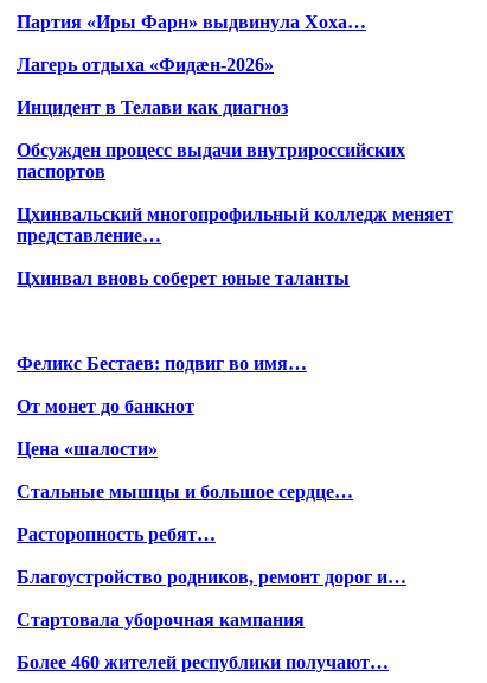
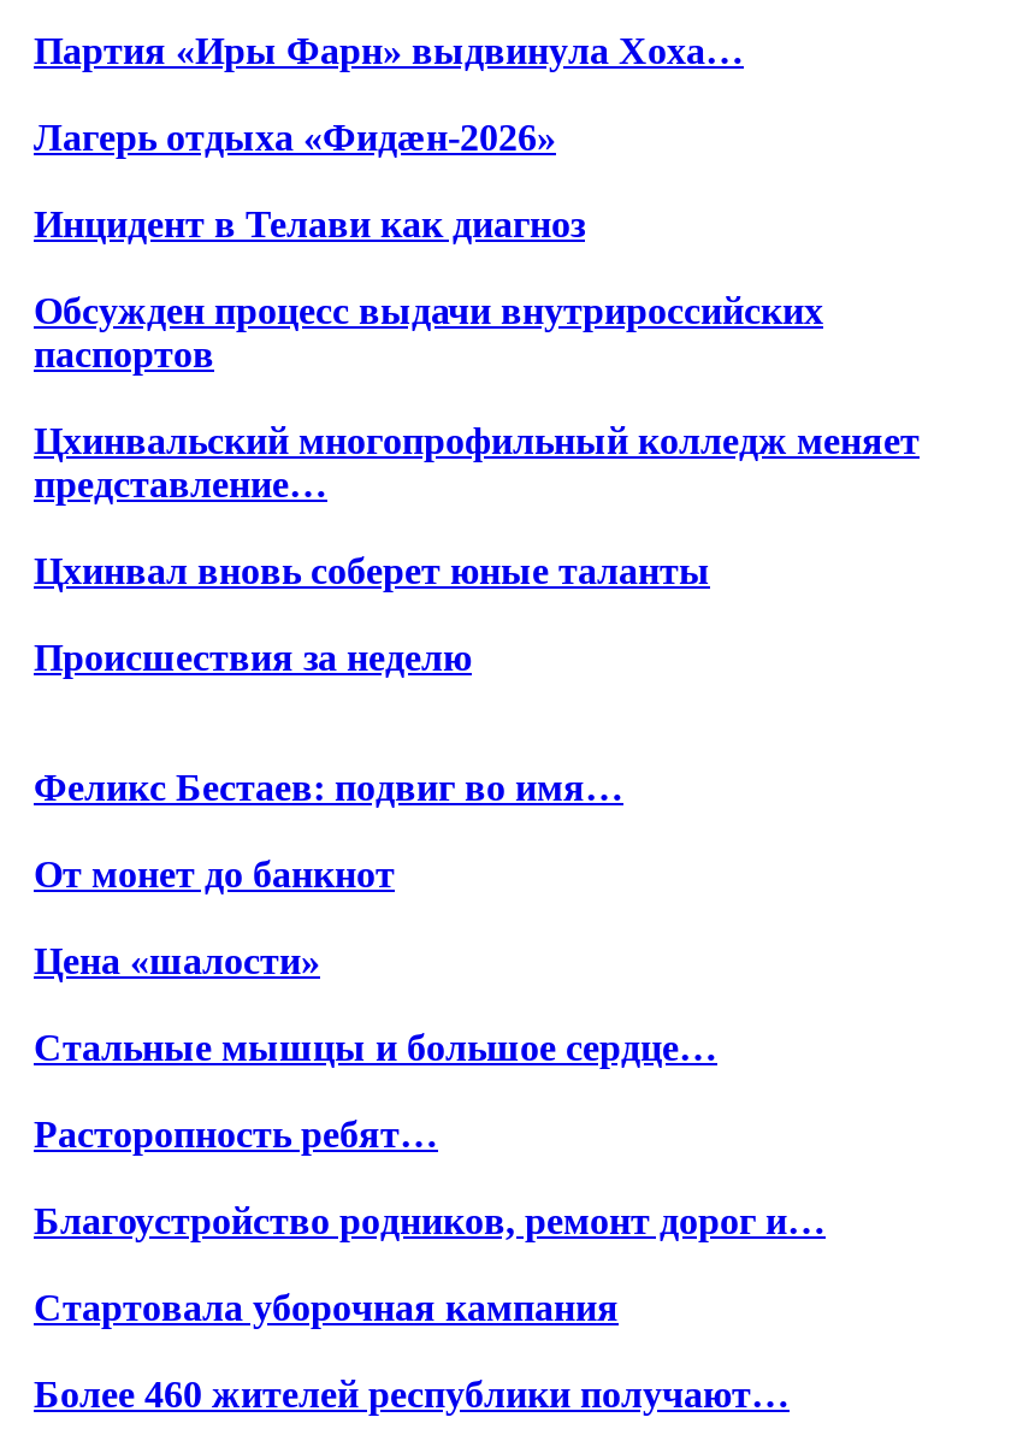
+ Происшествия за неделю
